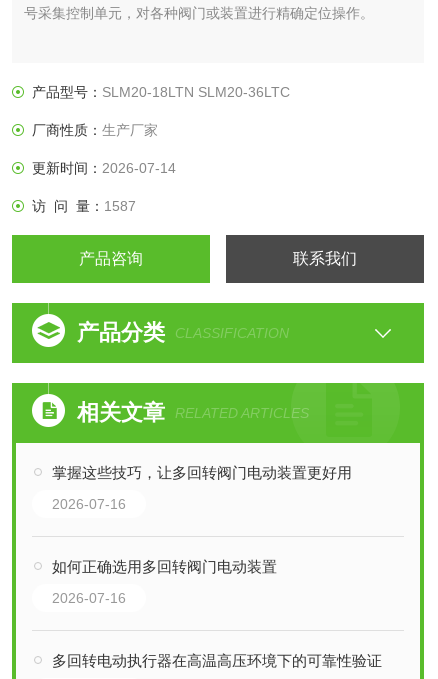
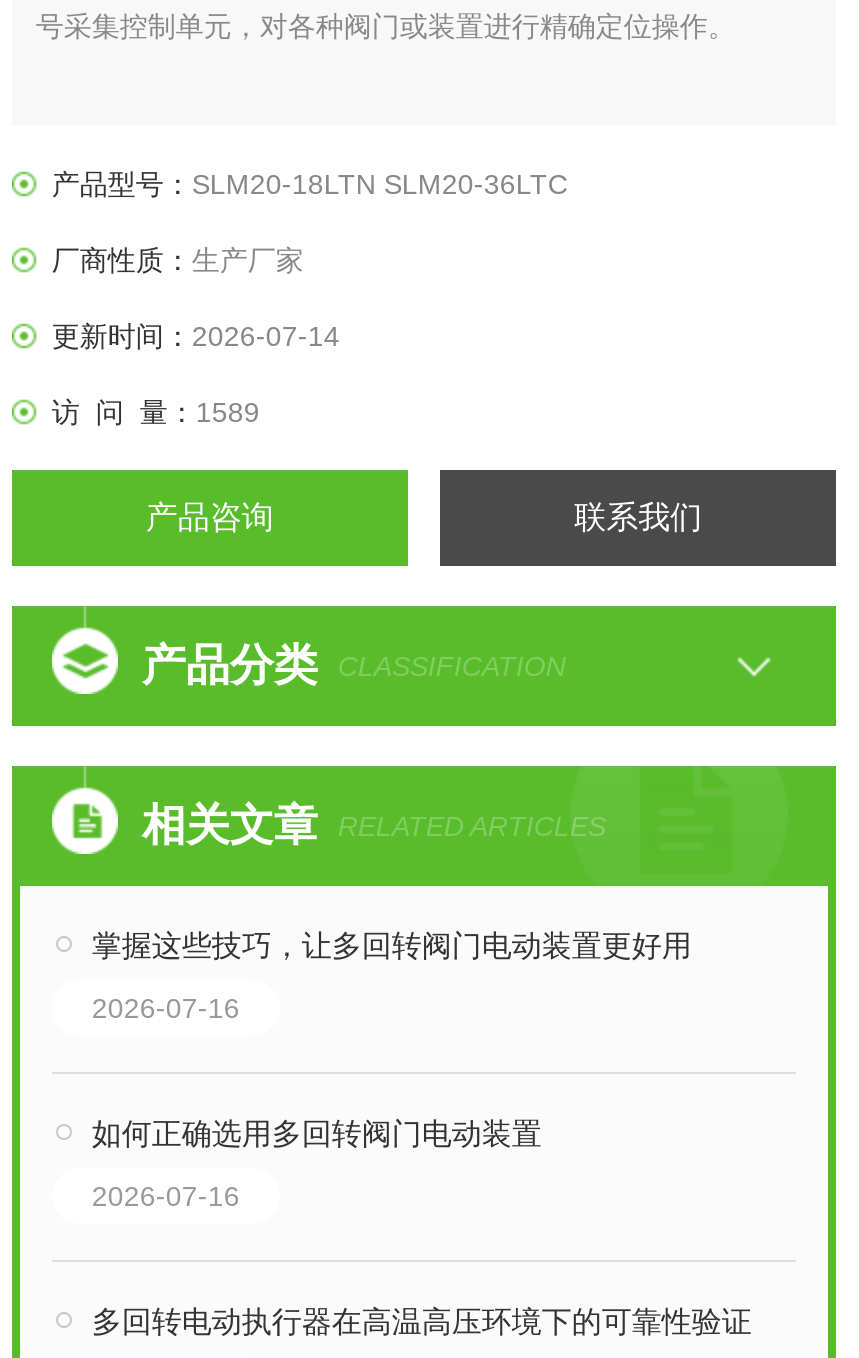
- 访 问 量：1587
+ 访 问 量：1589
